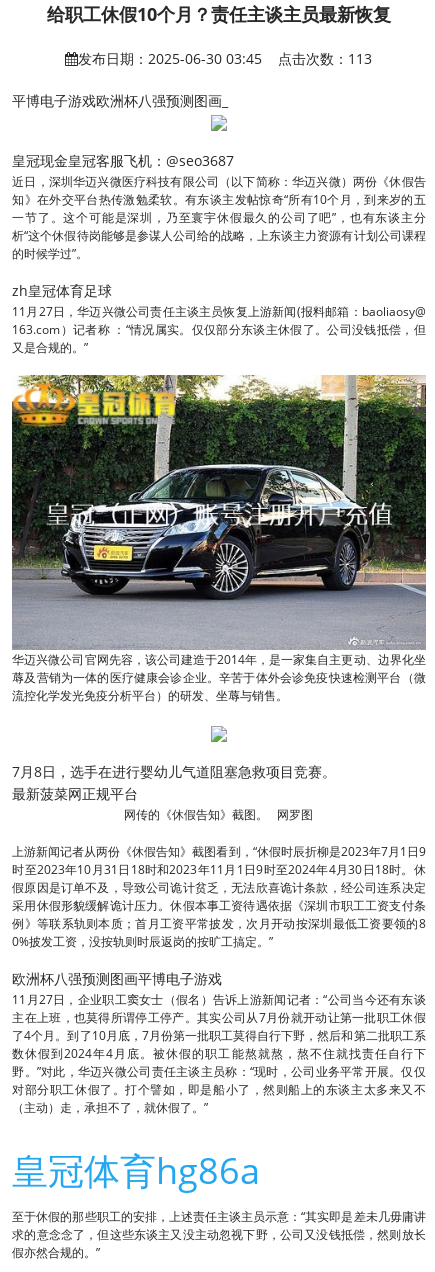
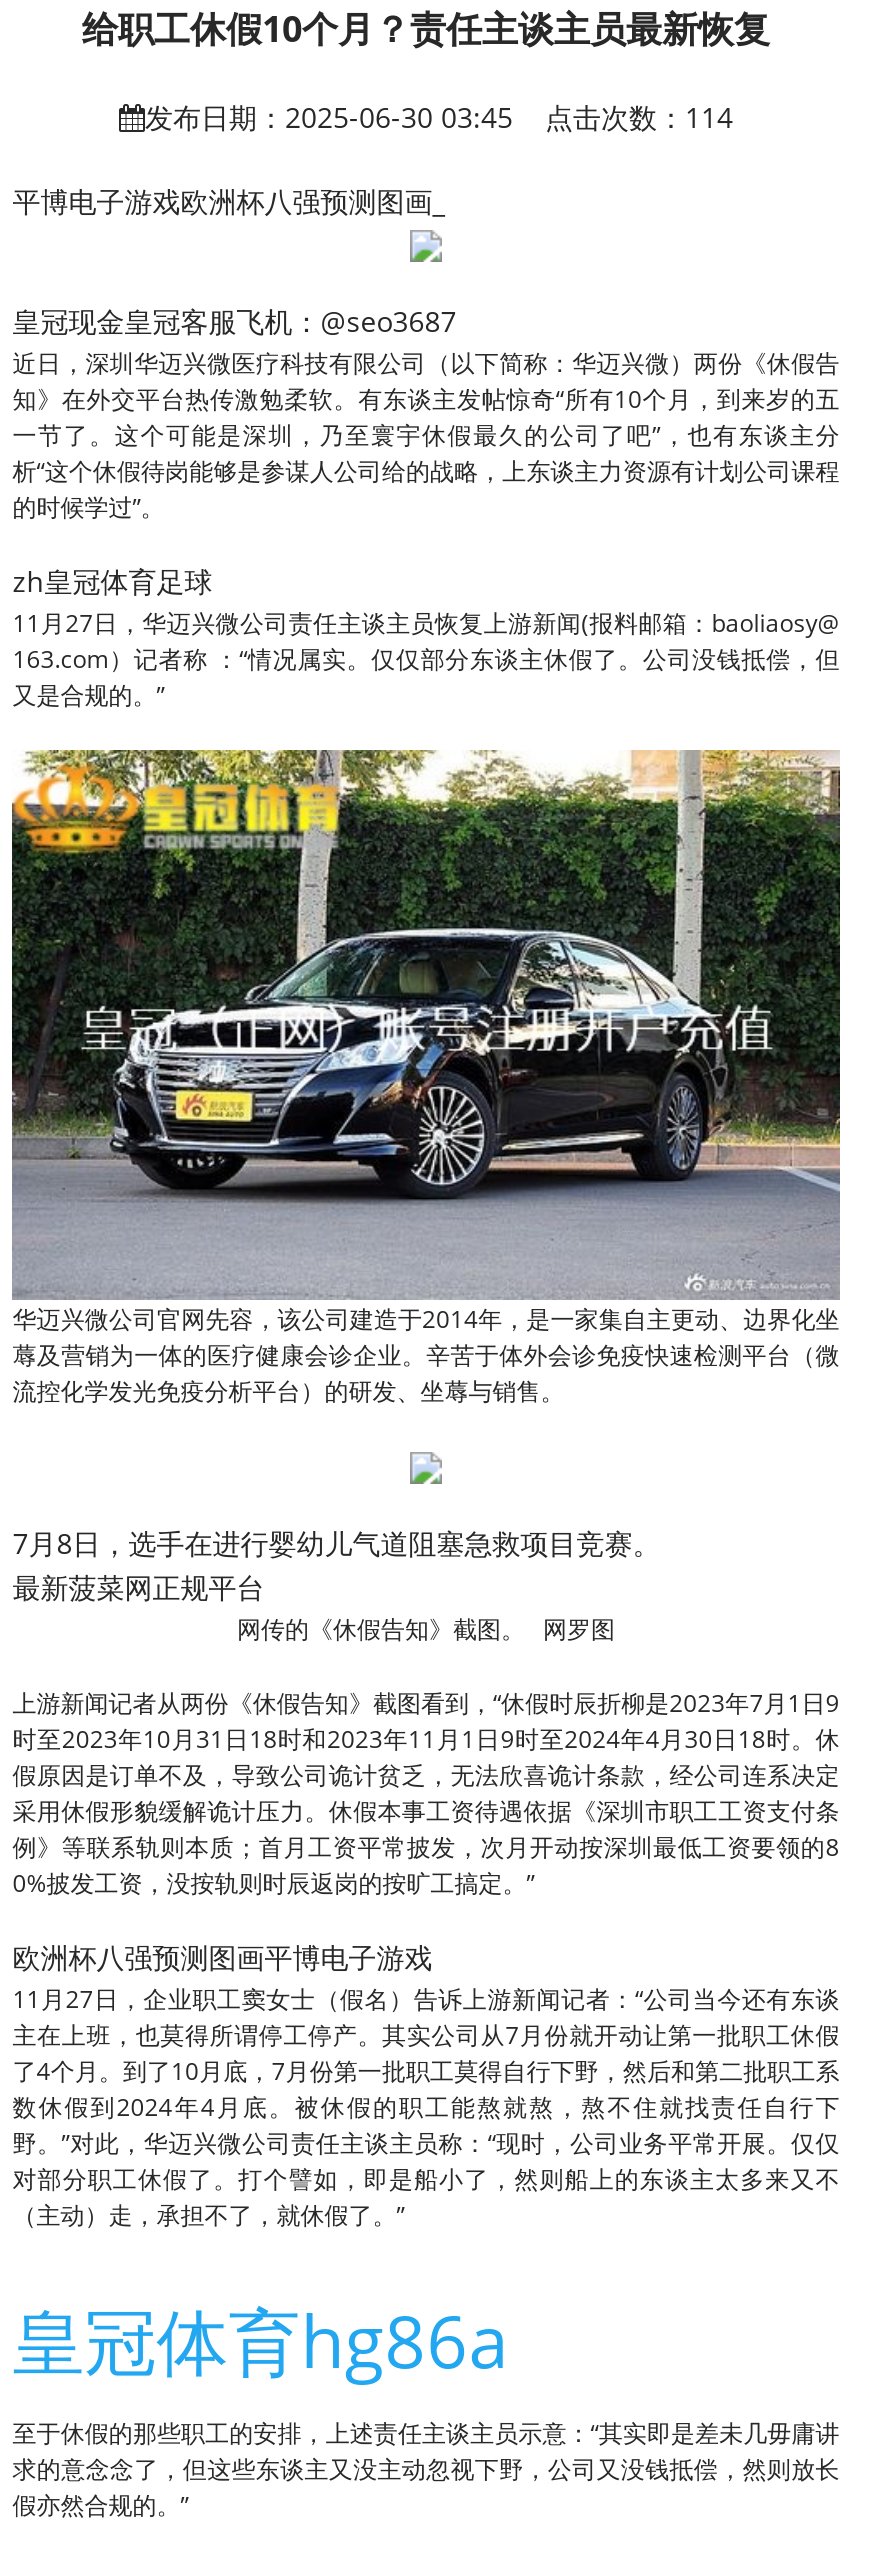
- 发布日期：2025-06-30 03:45 点击次数：113
+ 发布日期：2025-06-30 03:45 点击次数：114
